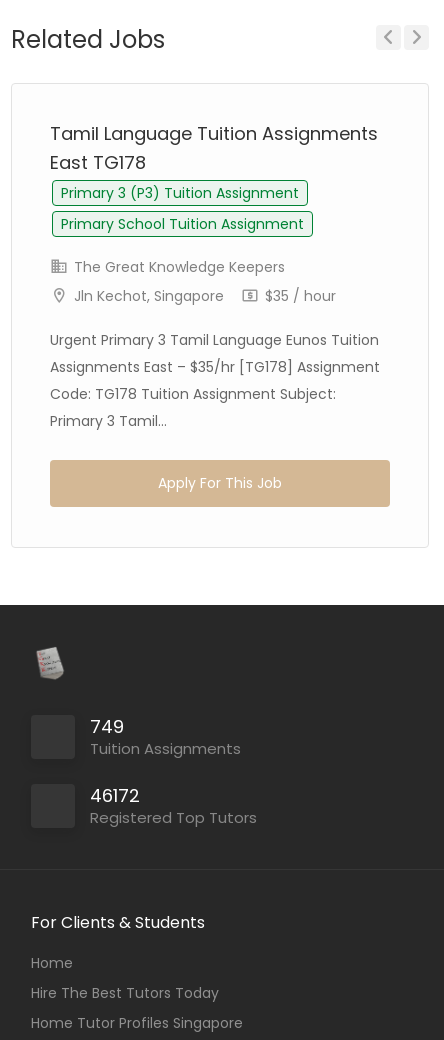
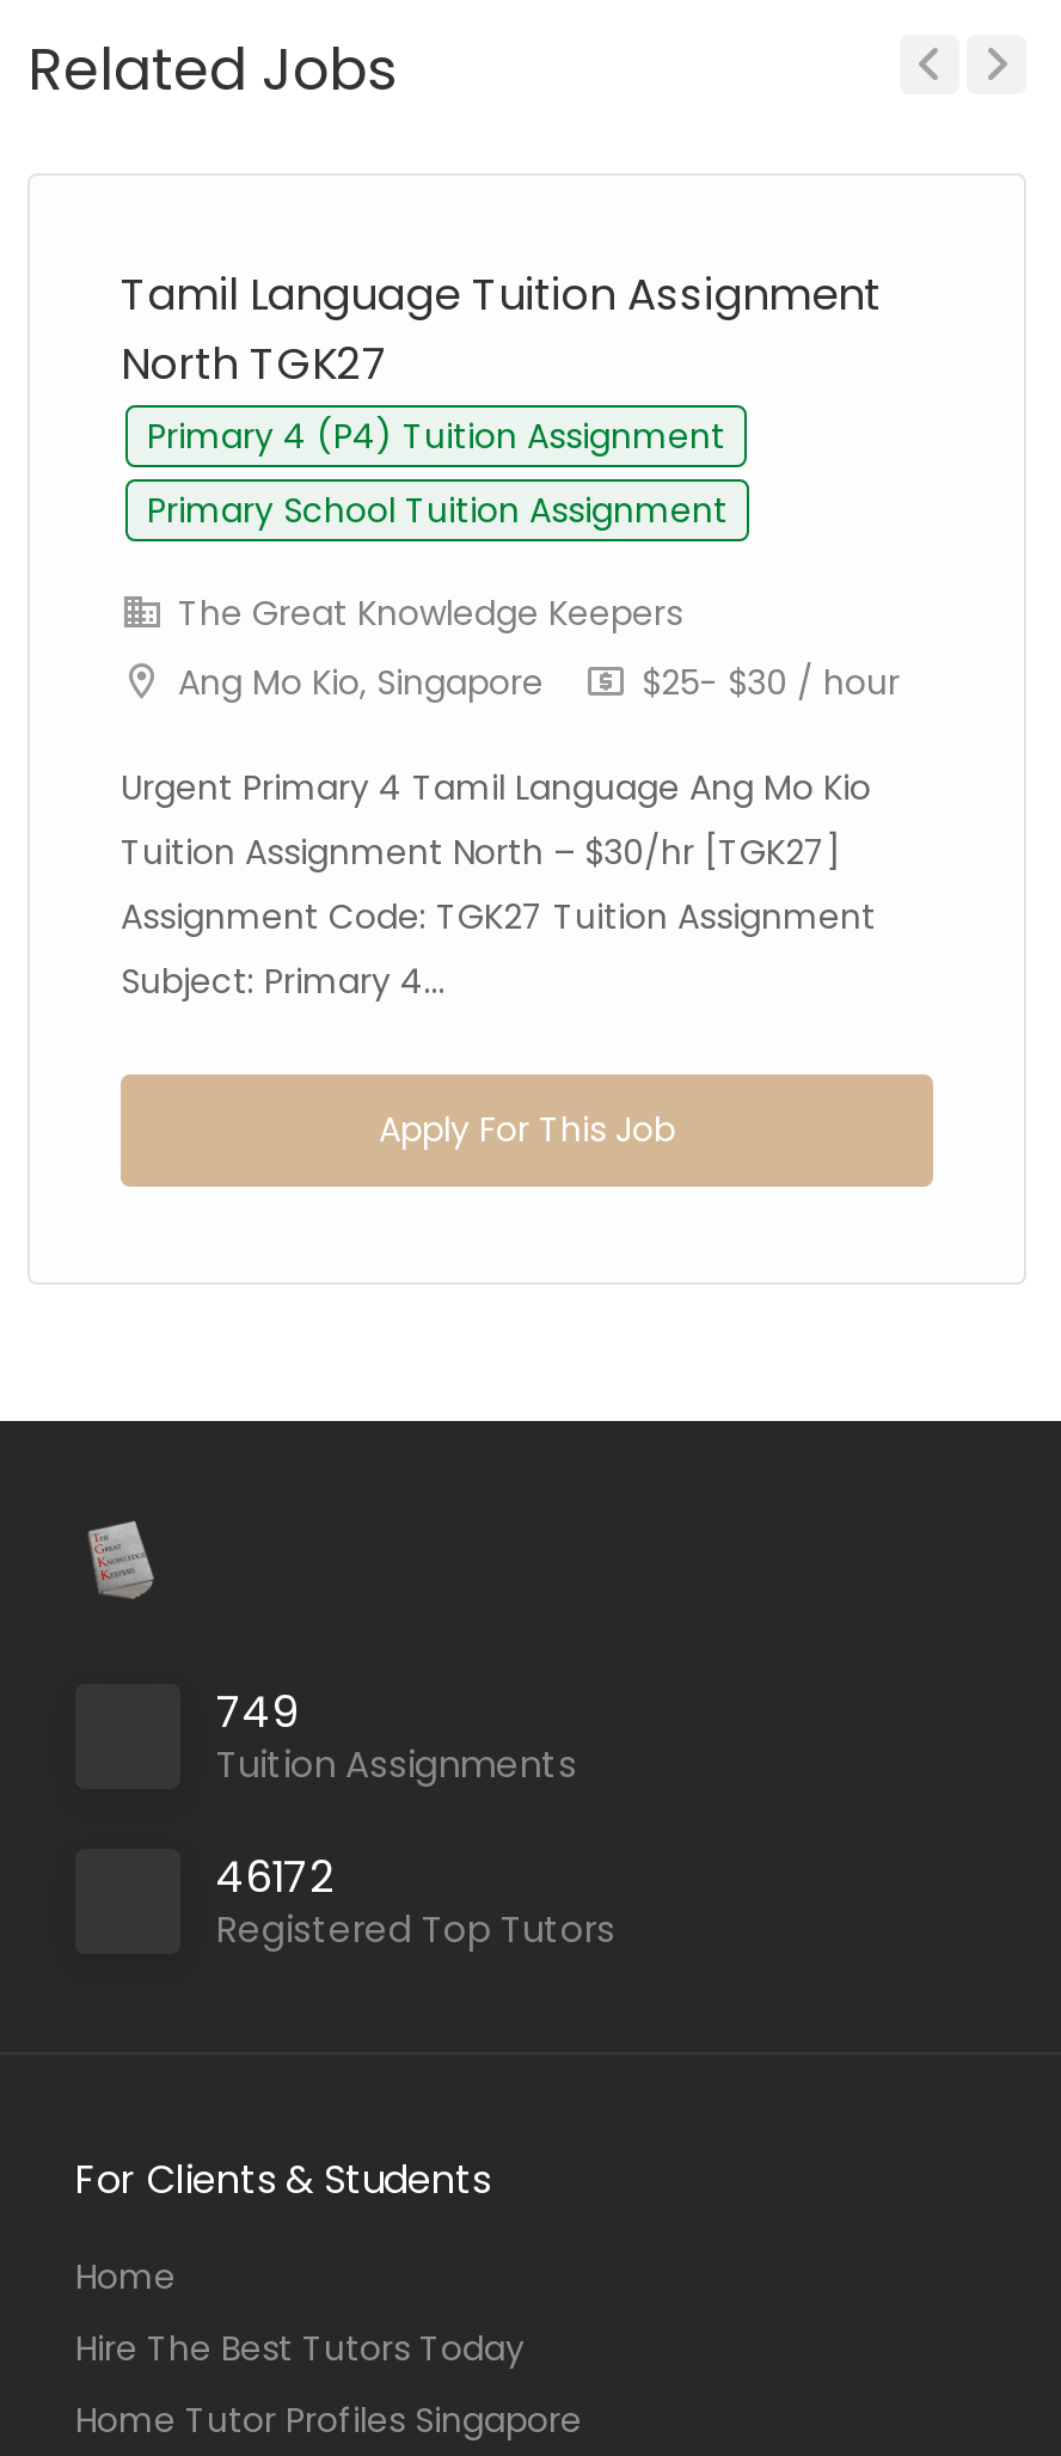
- Tamil Language Tuition Assignments
- East TG178
- Primary 3 (P3) Tuition Assignment
+ Tamil Language Tuition Assignment
+ North TGK27
+ Primary 4 (P4) Tuition Assignment

- Jln Kechot, Singapore
- $35 / hour
+ Ang Mo Kio, Singapore
+ $25- $30 / hour

- Urgent Primary 3 Tamil Language Eunos Tuition
- Assignments East – $35/hr [TG178] Assignment
- Code: TG178 Tuition Assignment Subject:
- Primary 3 Tamil...
+ Urgent Primary 4 Tamil Language Ang Mo Kio
+ Tuition Assignment North – $30/hr [TGK27]
+ Assignment Code: TGK27 Tuition Assignment
+ Subject: Primary 4...
